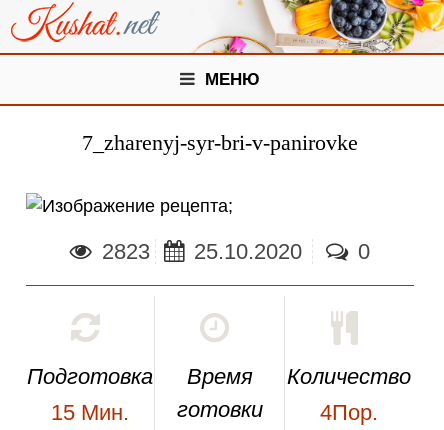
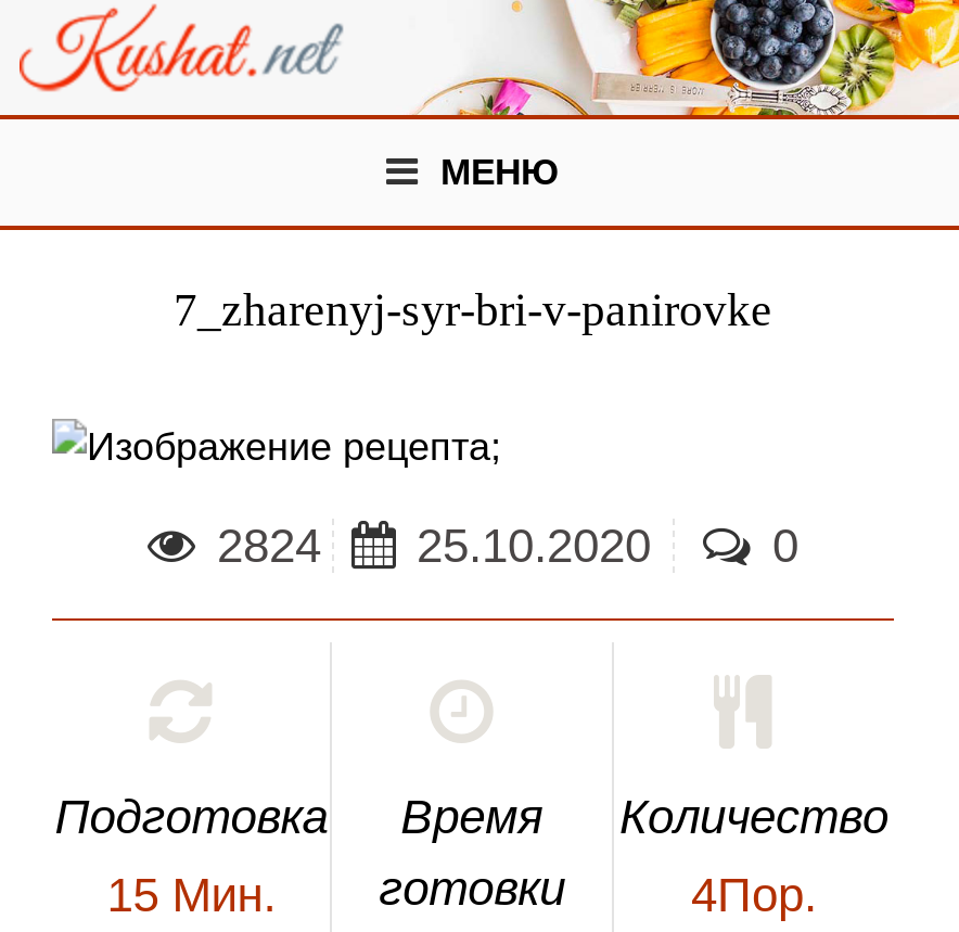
- 2823 25.10.2020
+ 2824 25.10.2020
